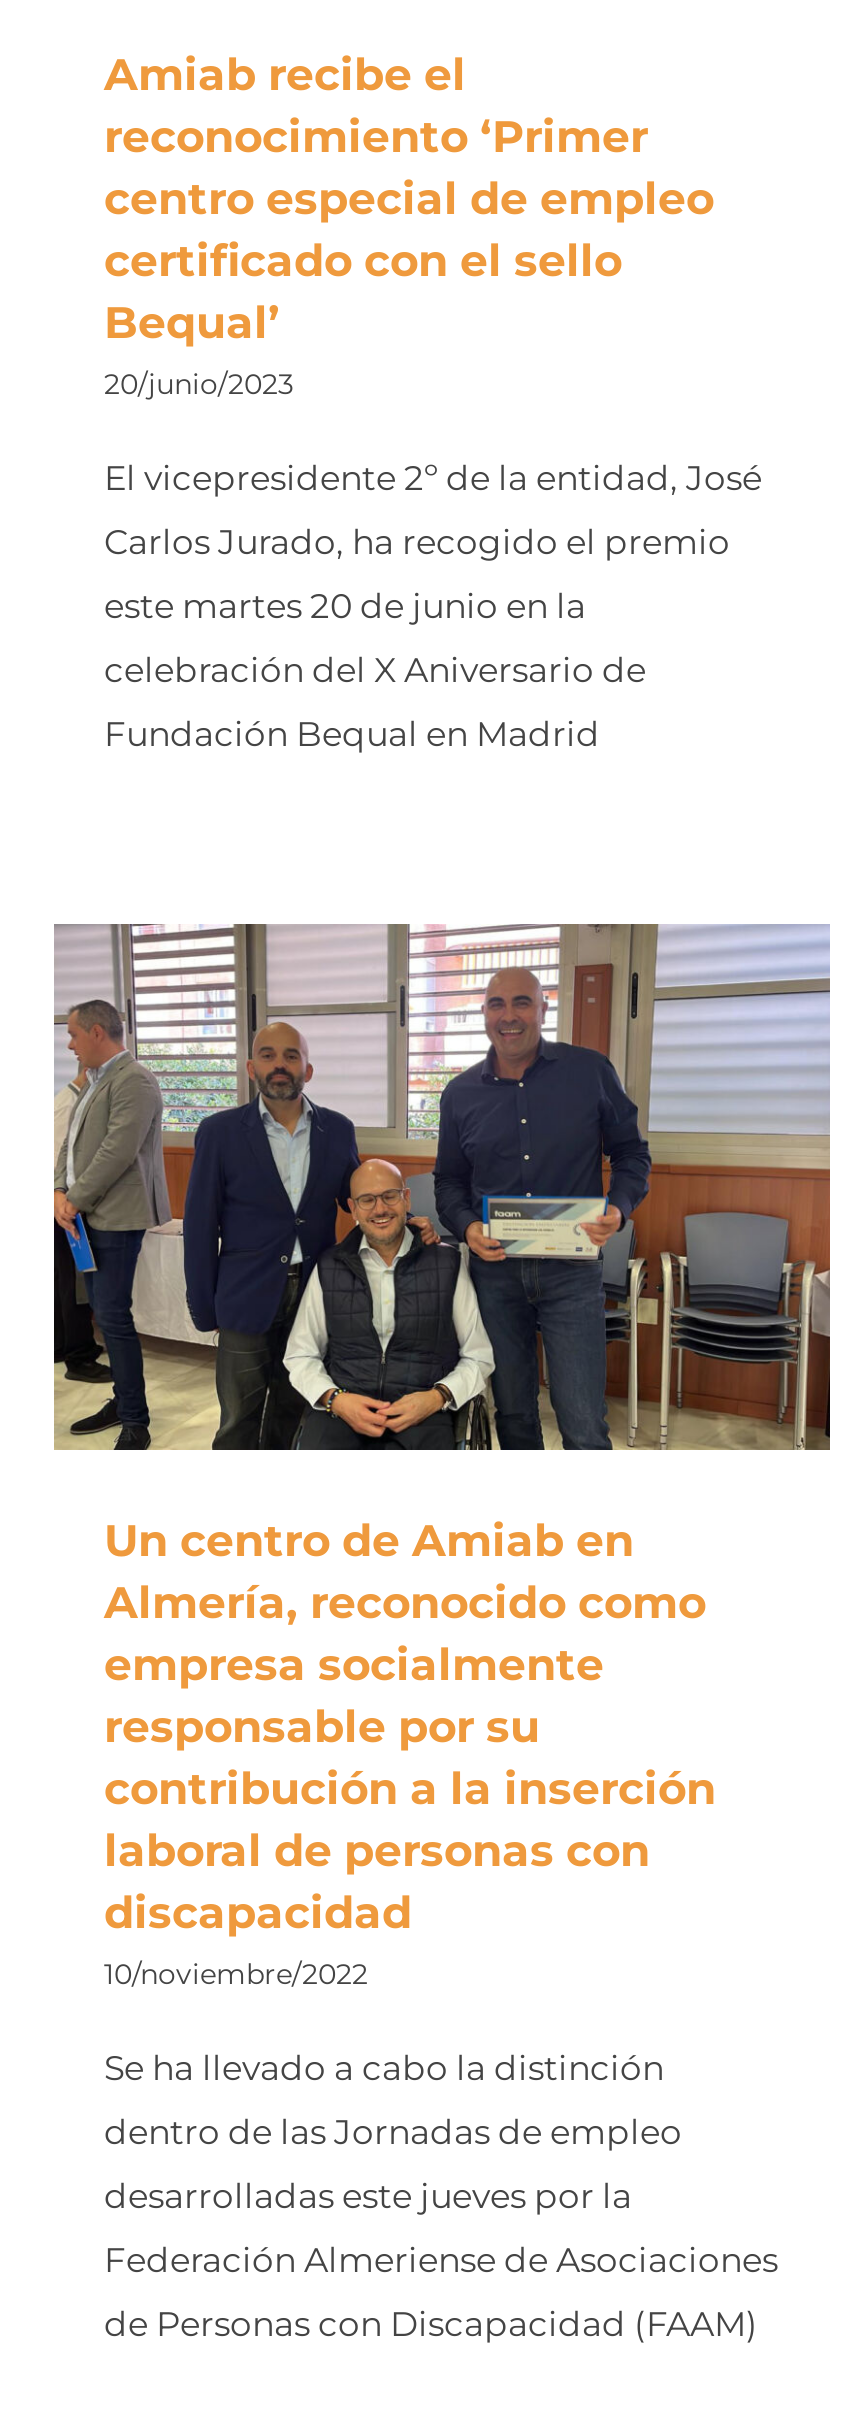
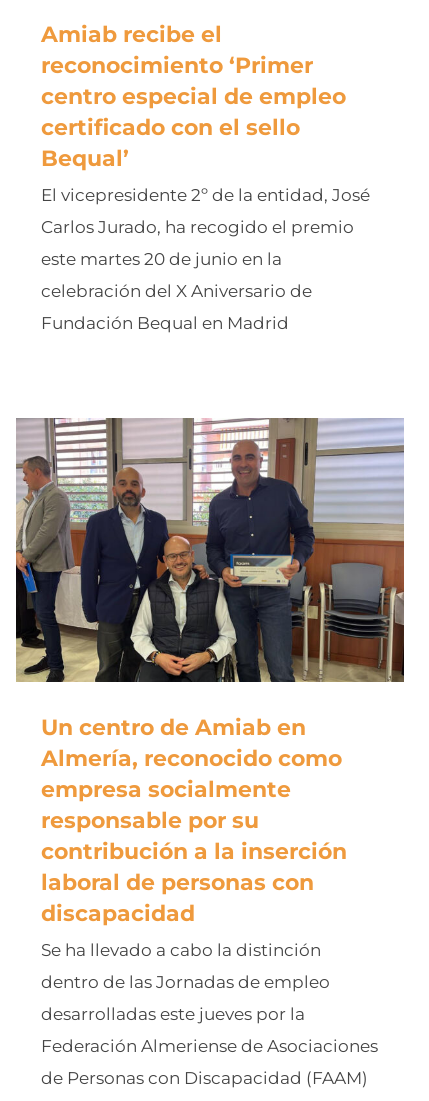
- 20/junio/2023

- 10/noviembre/2022
